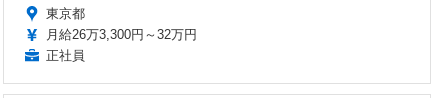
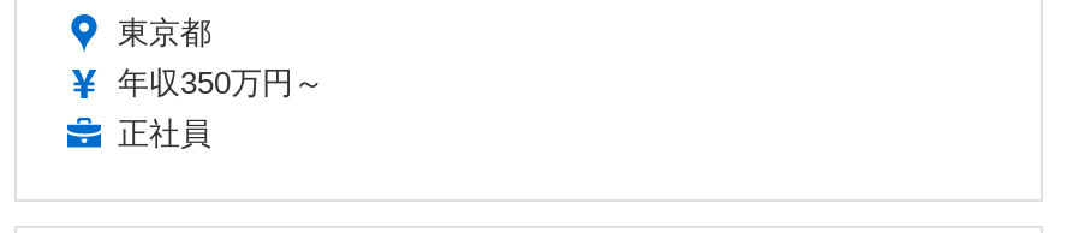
- 月給26万3,300円～32万円
+ 年収350万円～
